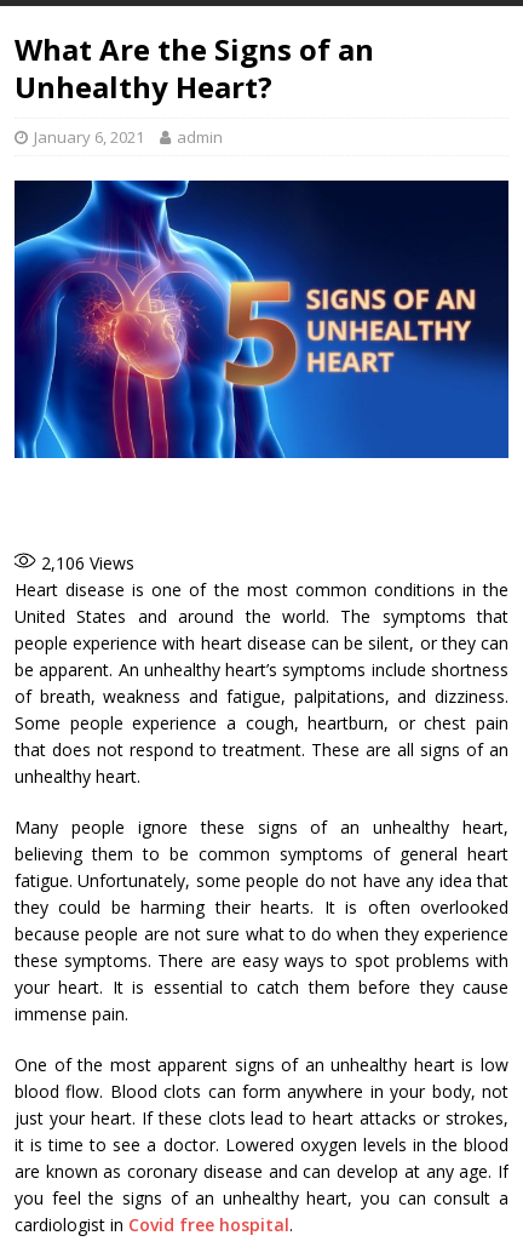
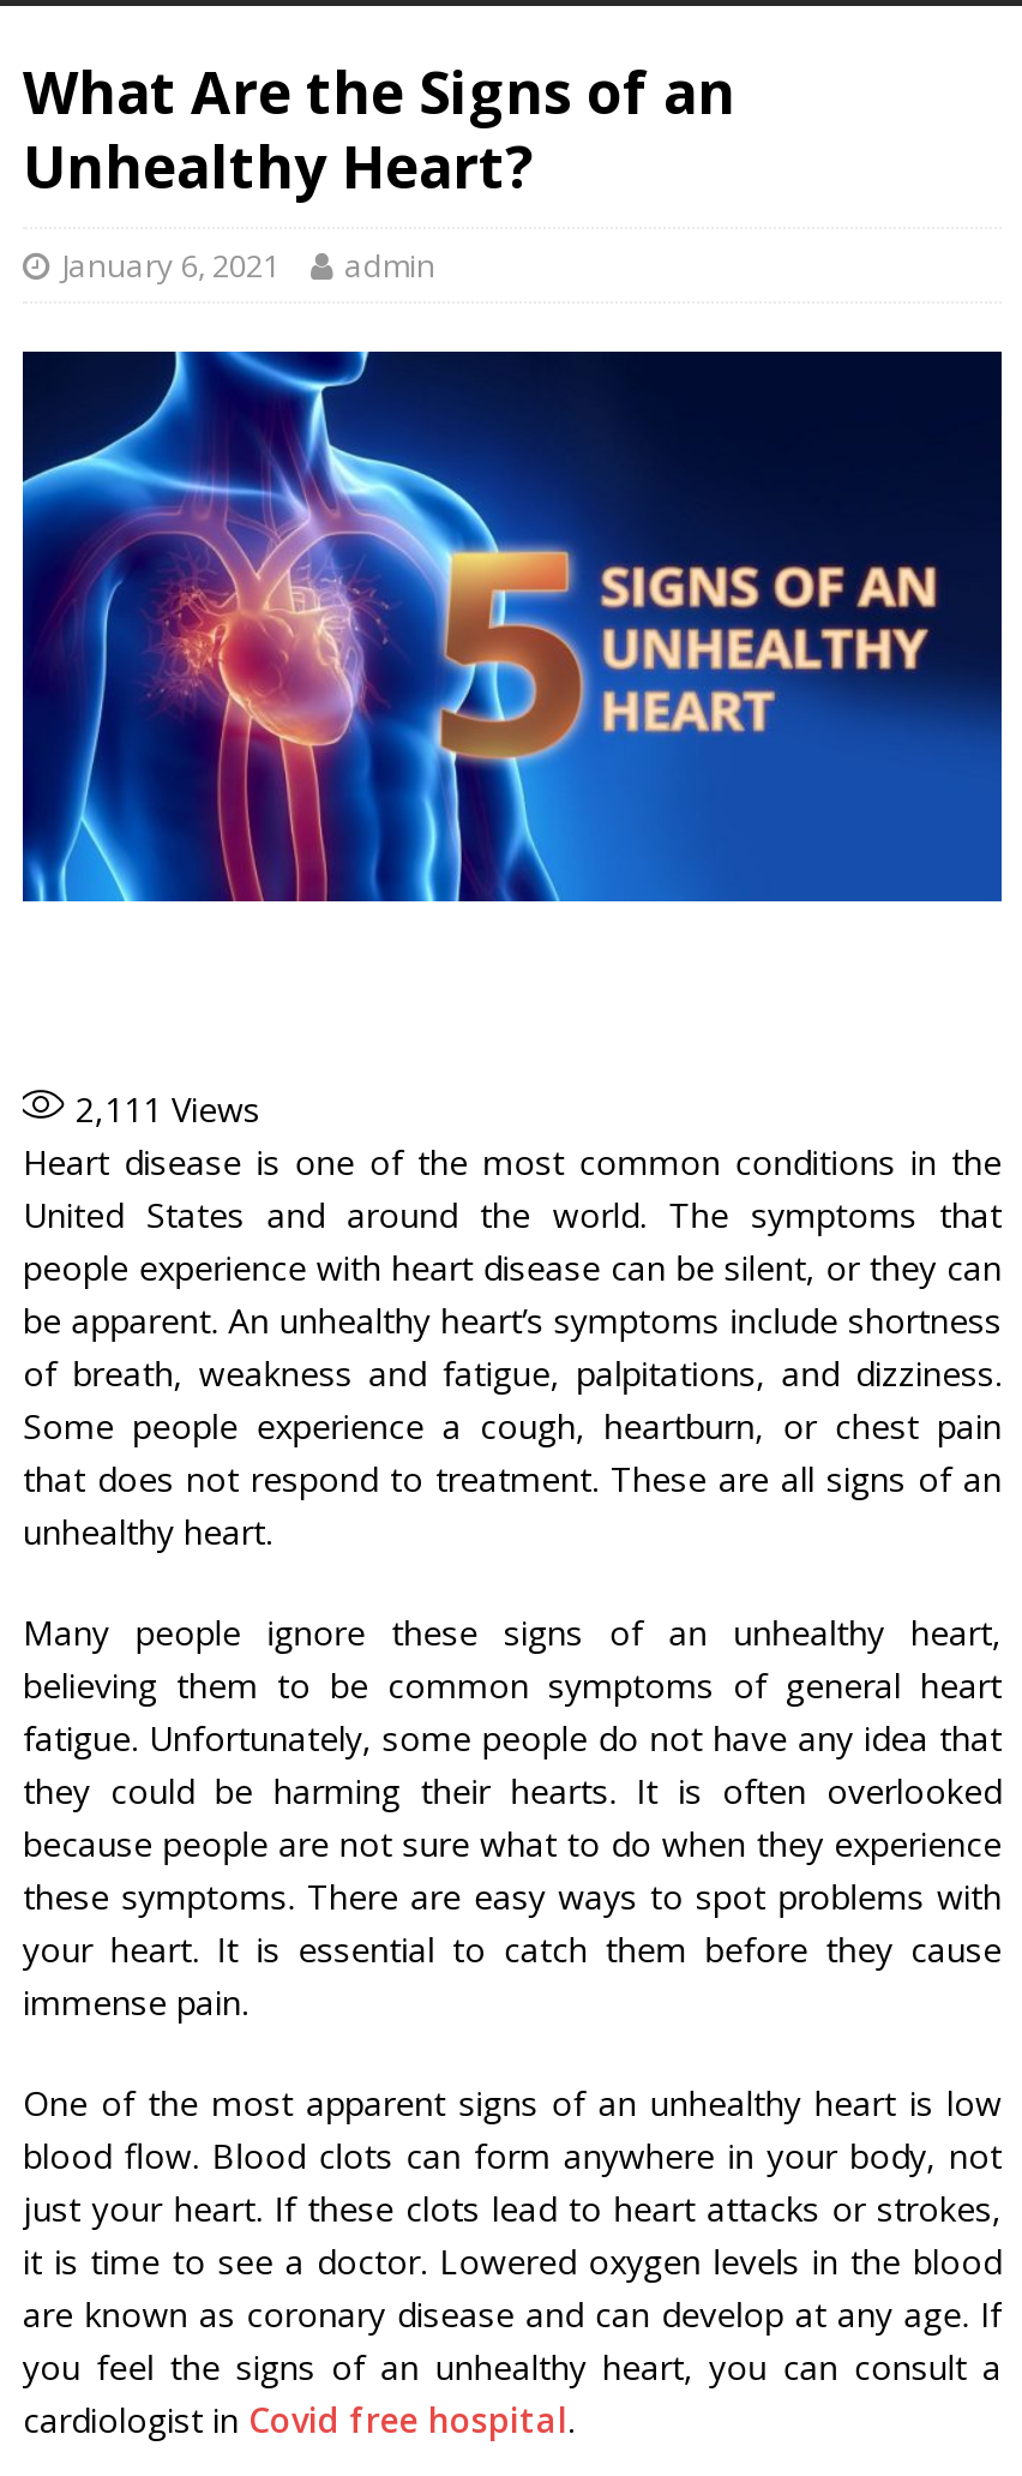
- 2,106 Views
+ 2,111 Views
